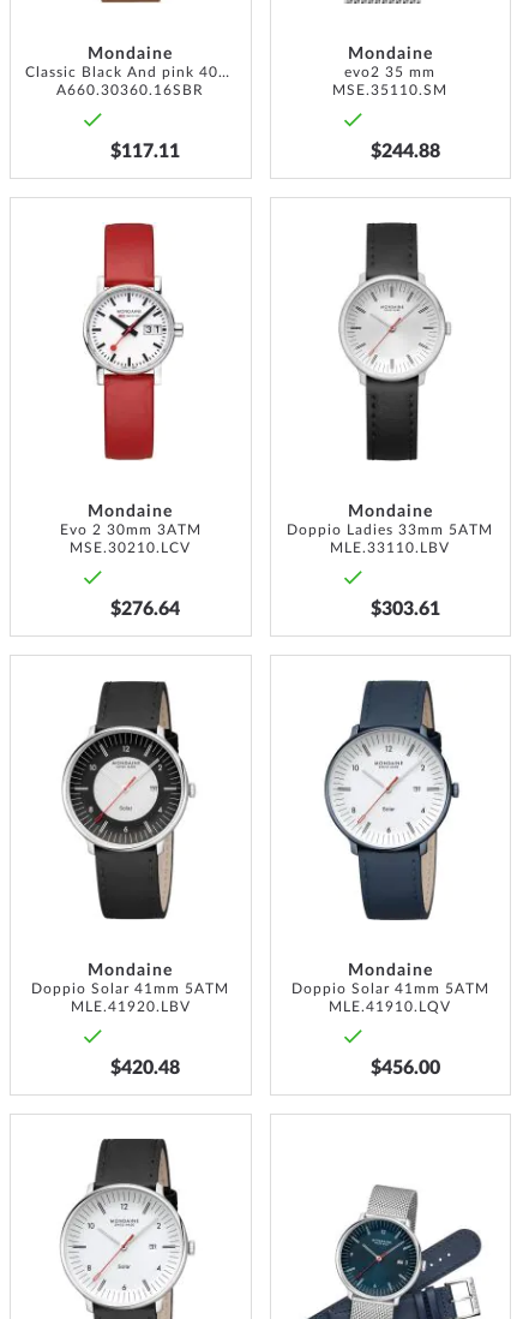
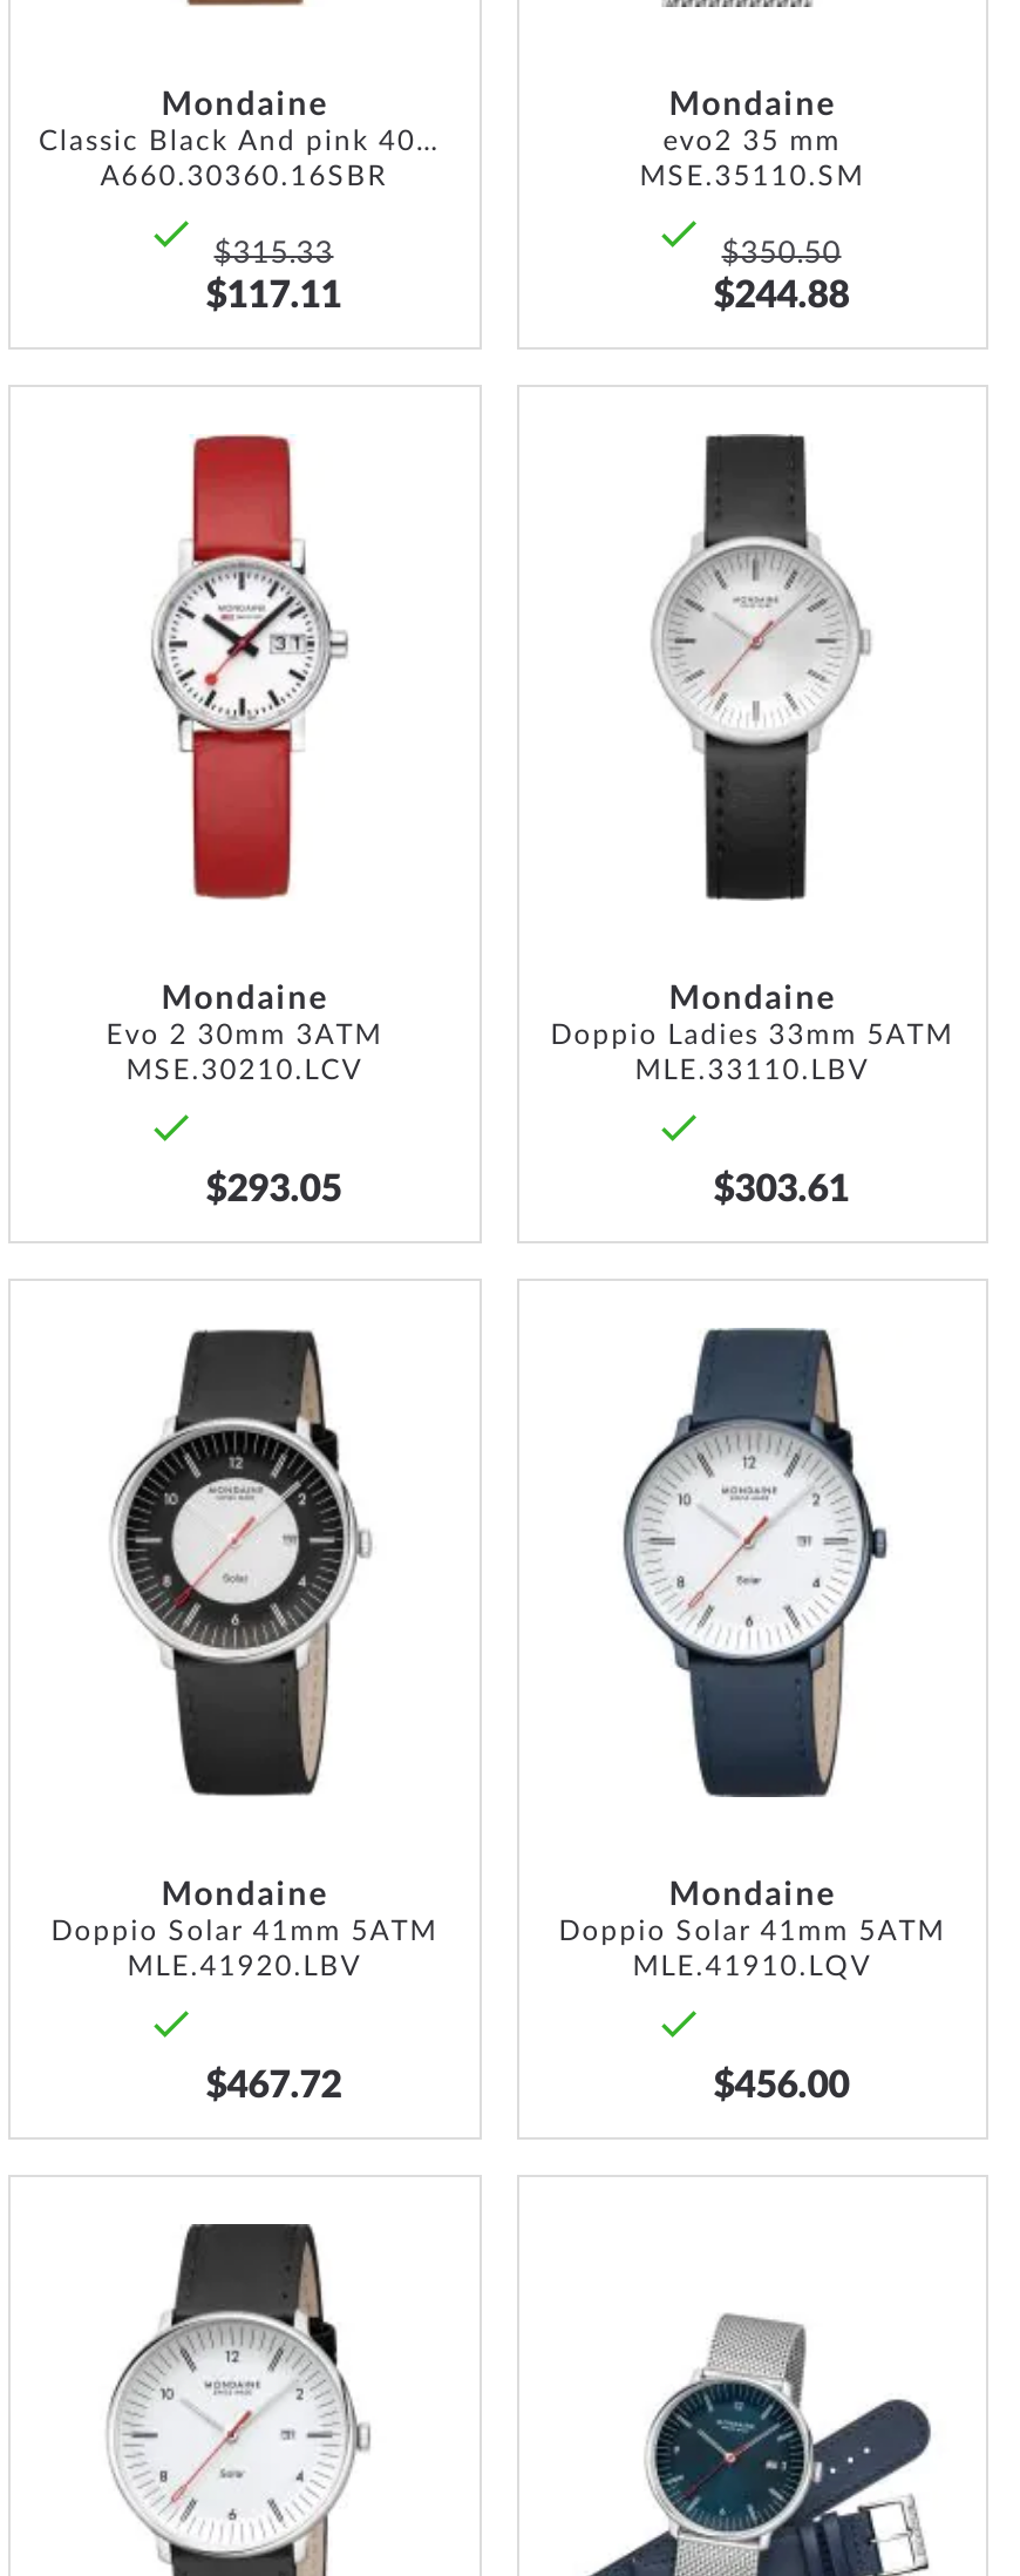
+ $315.33

+ $350.50

- $276.64
+ $293.05

- $420.48
+ $467.72
